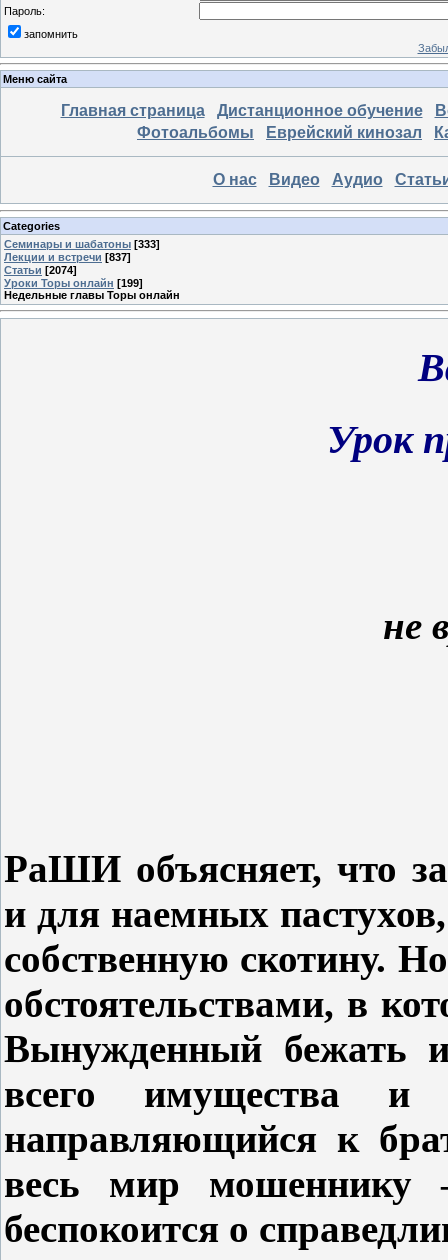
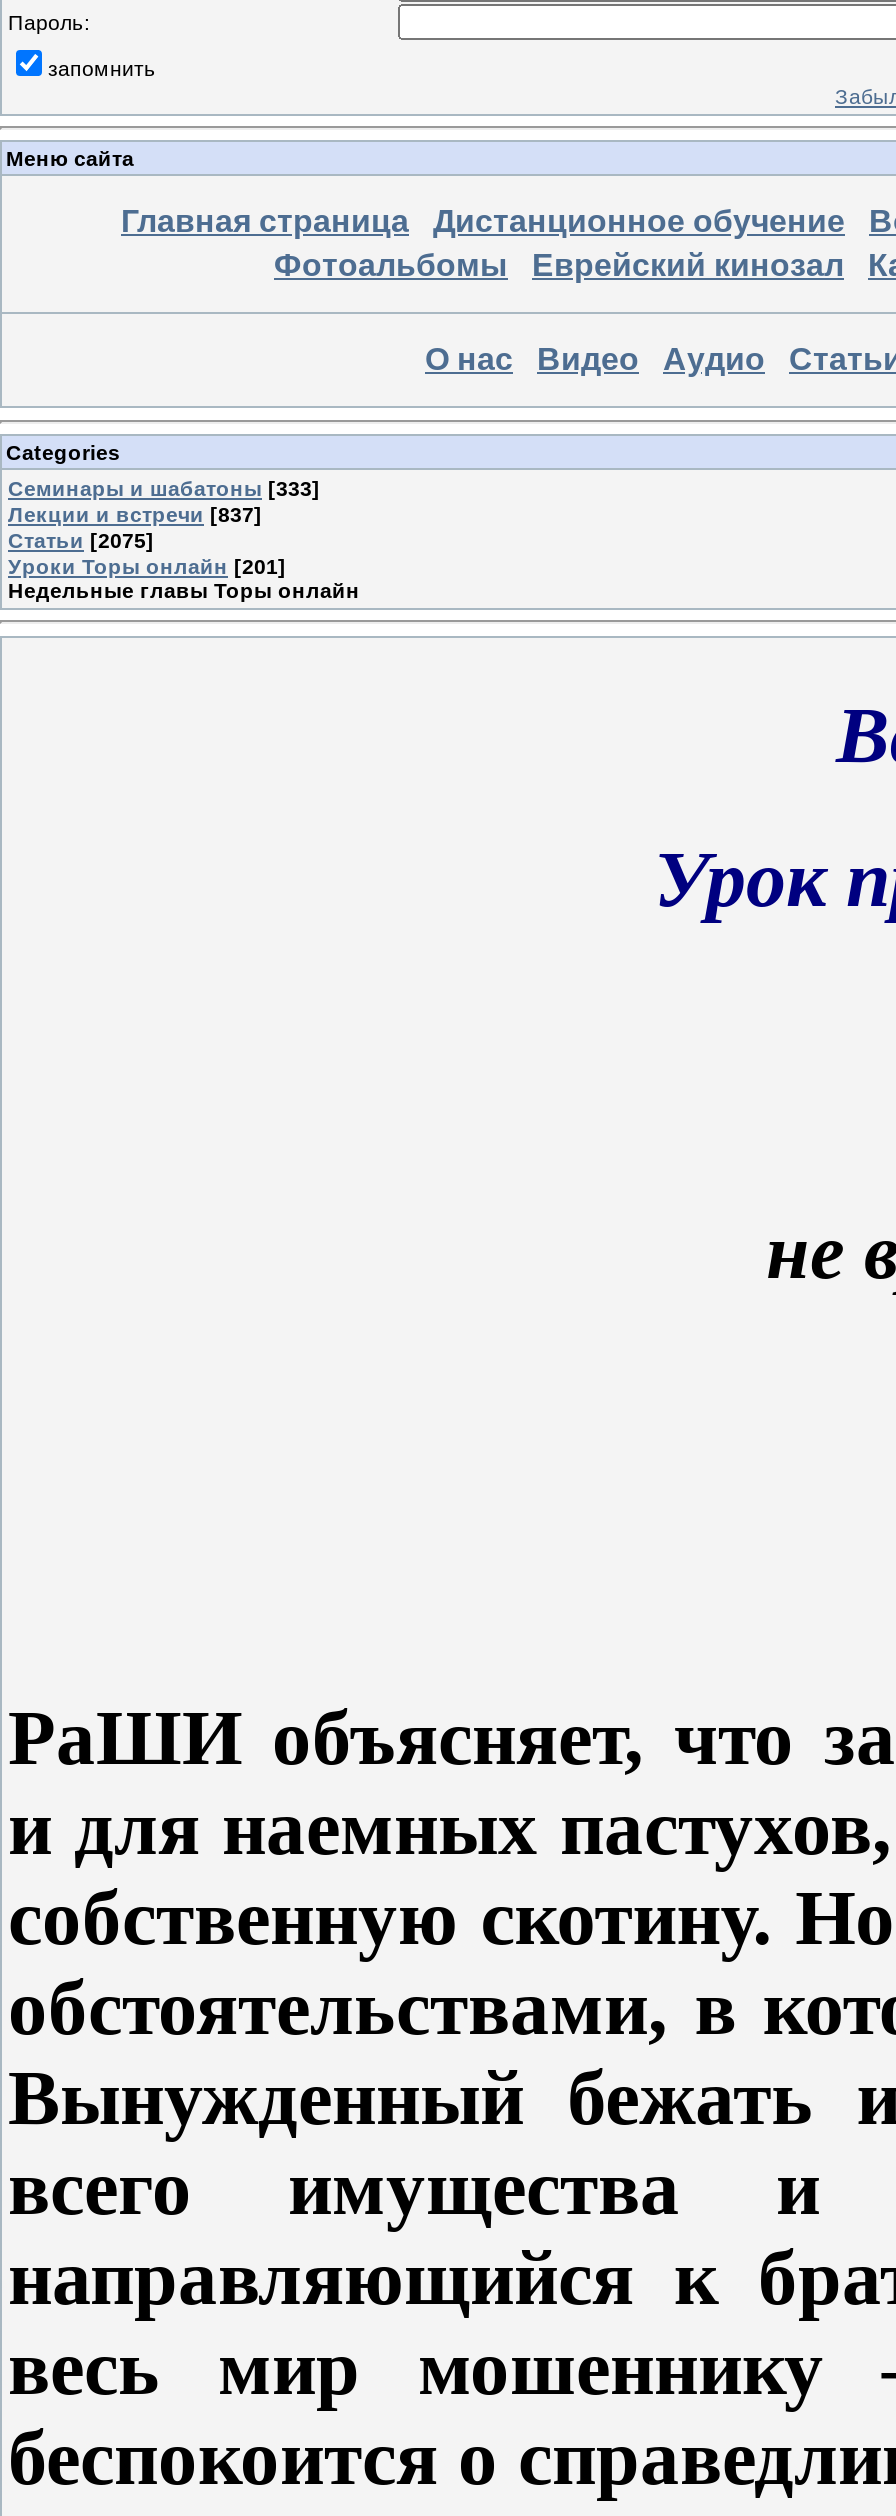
- Статьи [2074]
+ Статьи [2075]

- Уроки Торы онлайн [199]
+ Уроки Торы онлайн [201]
